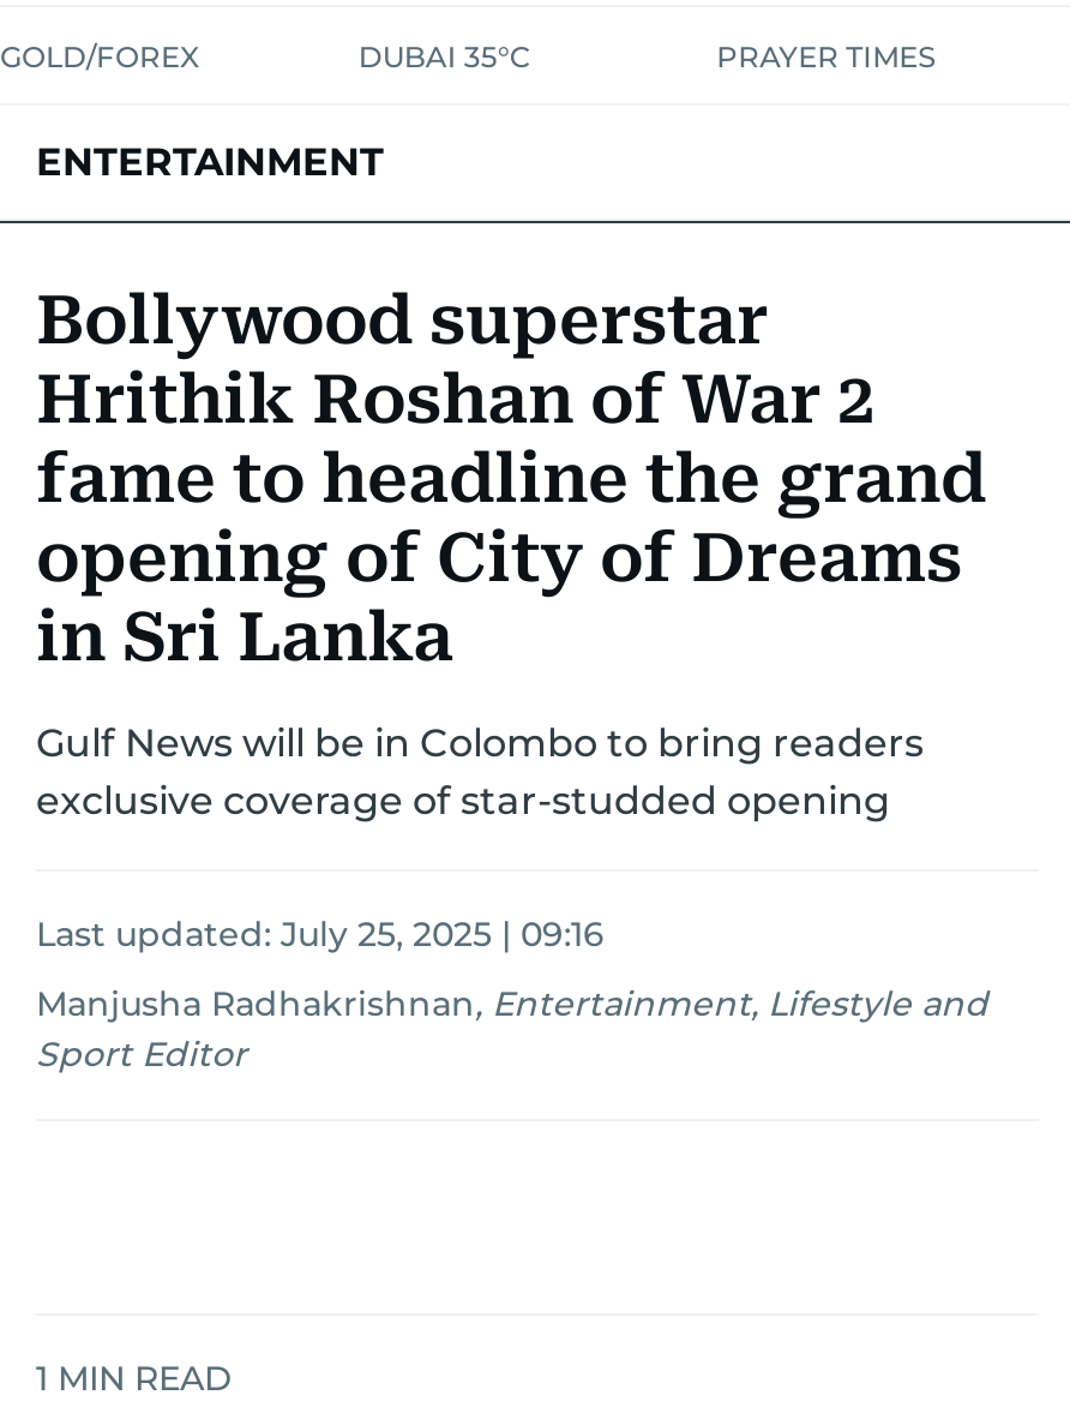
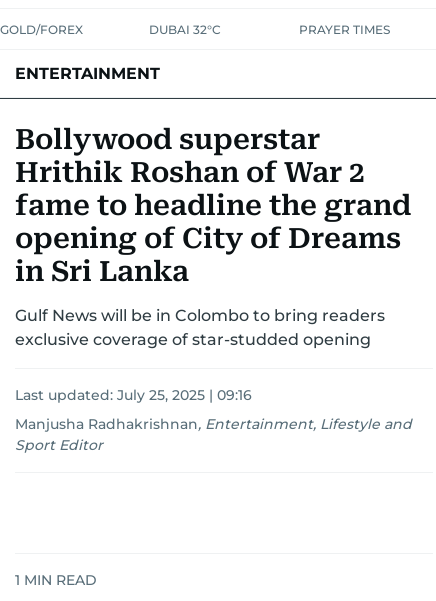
- DUBAI 35°C
+ DUBAI 32°C
